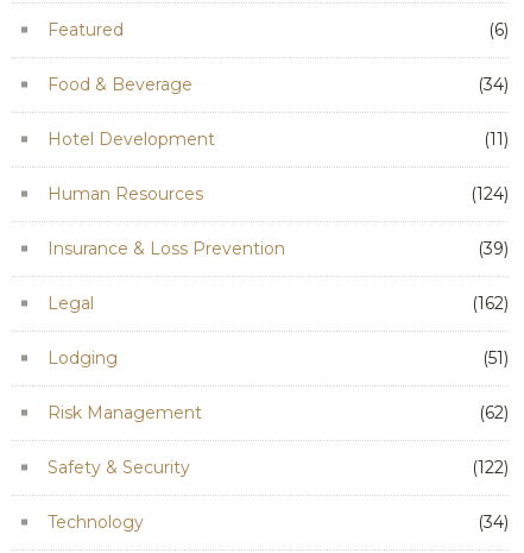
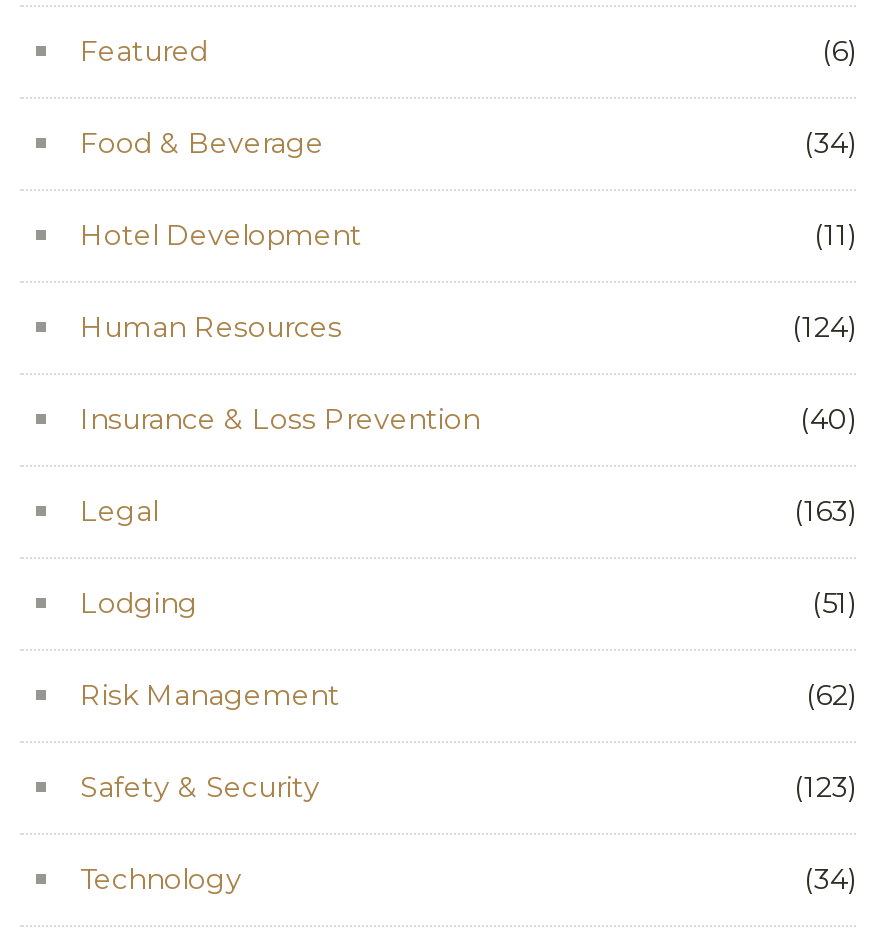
- (39)
+ (40)

- (162)
+ (163)

- (122)
+ (123)
